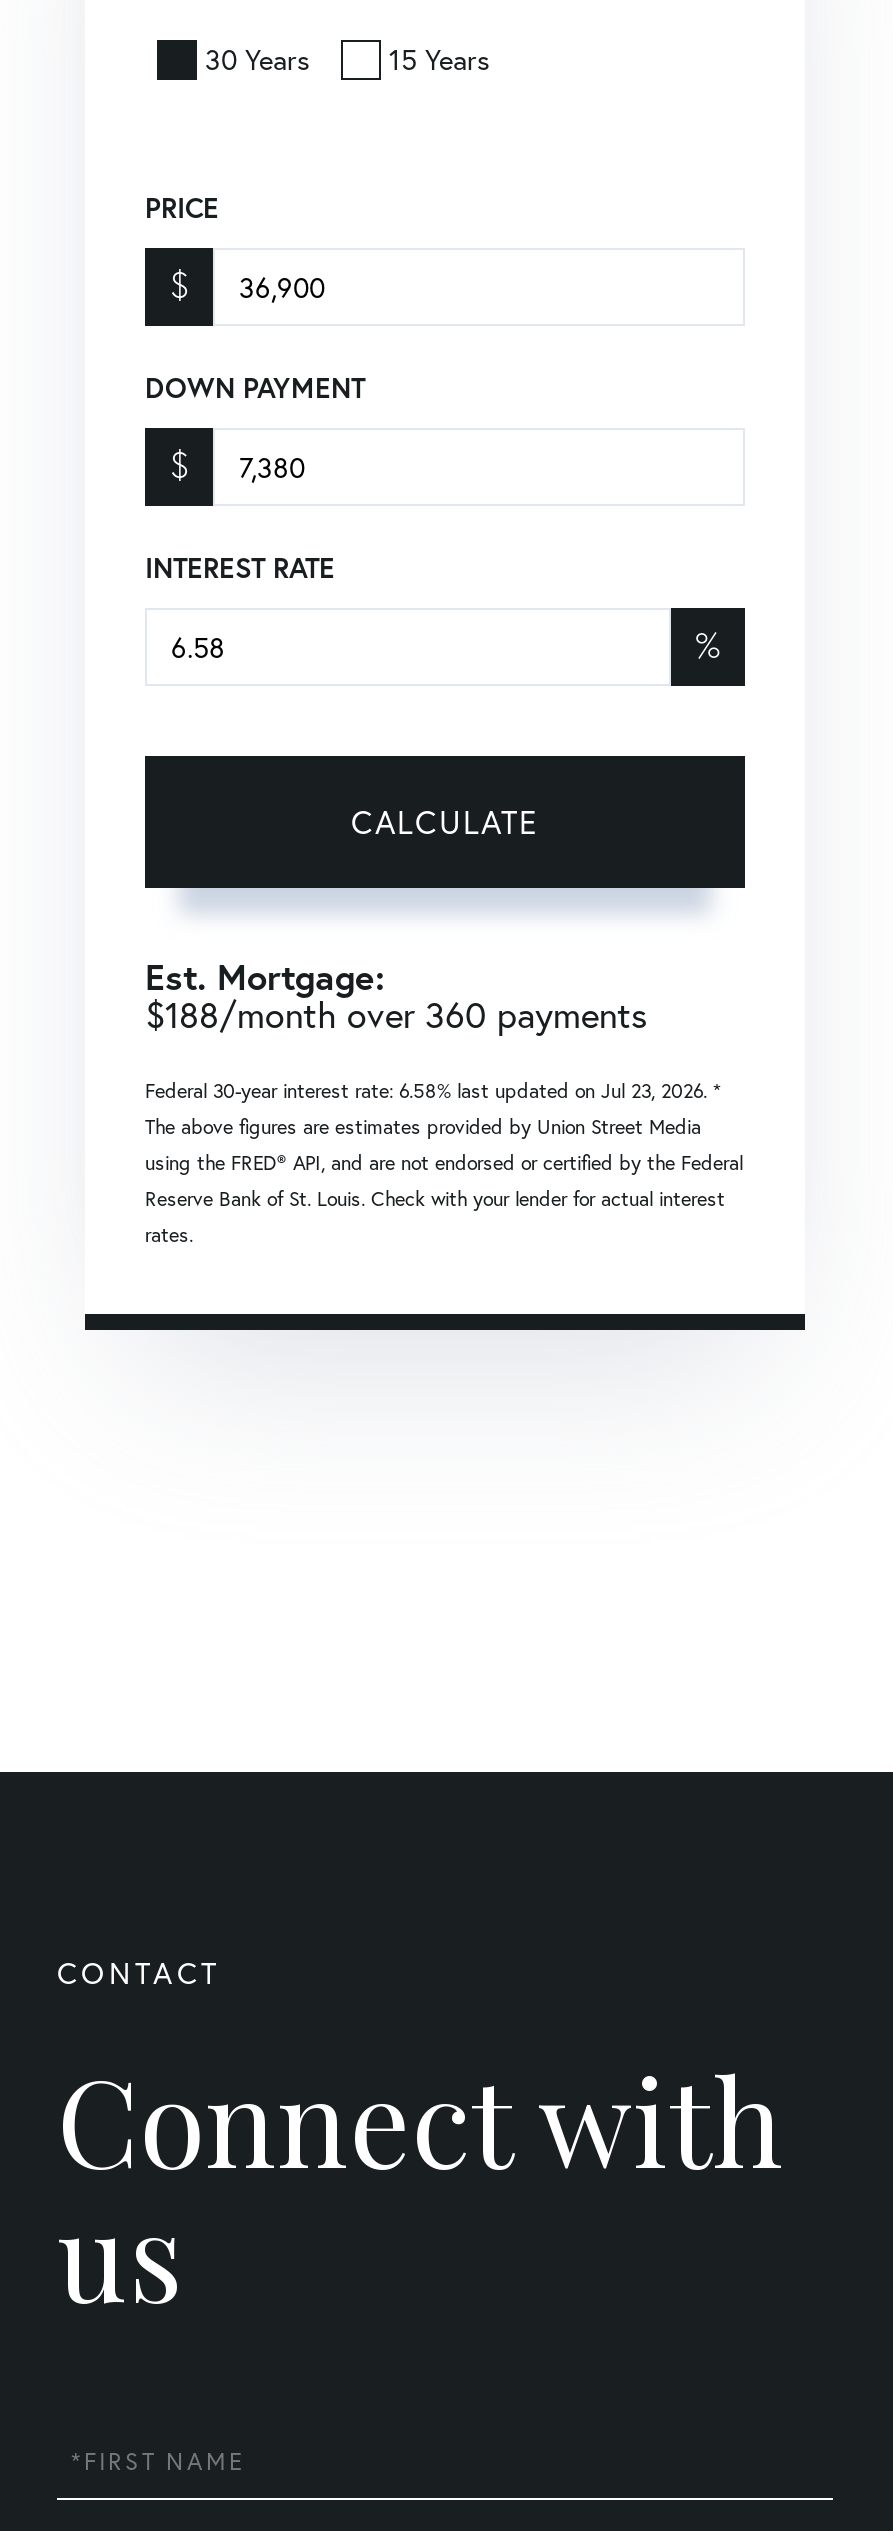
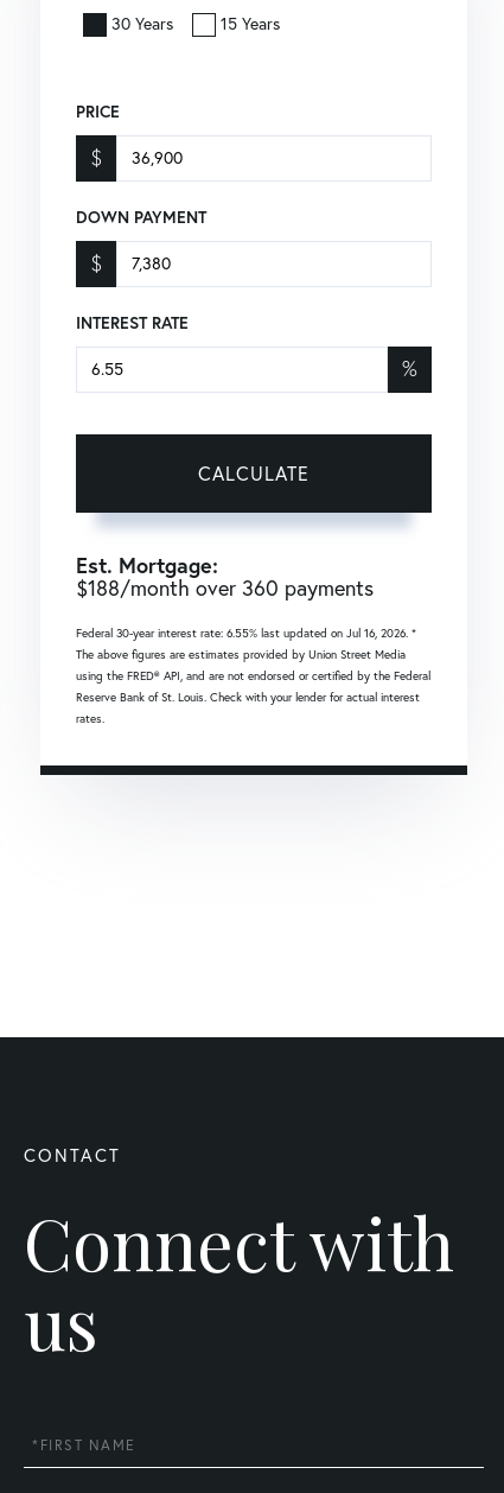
- Federal 30-year interest rate: 6.58% last updated on Jul 23, 2026. *
+ Federal 30-year interest rate: 6.55% last updated on Jul 16, 2026. *
